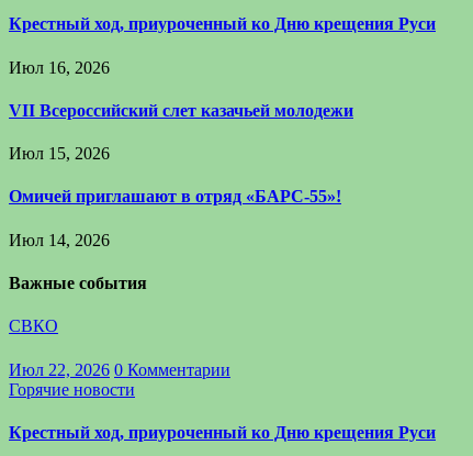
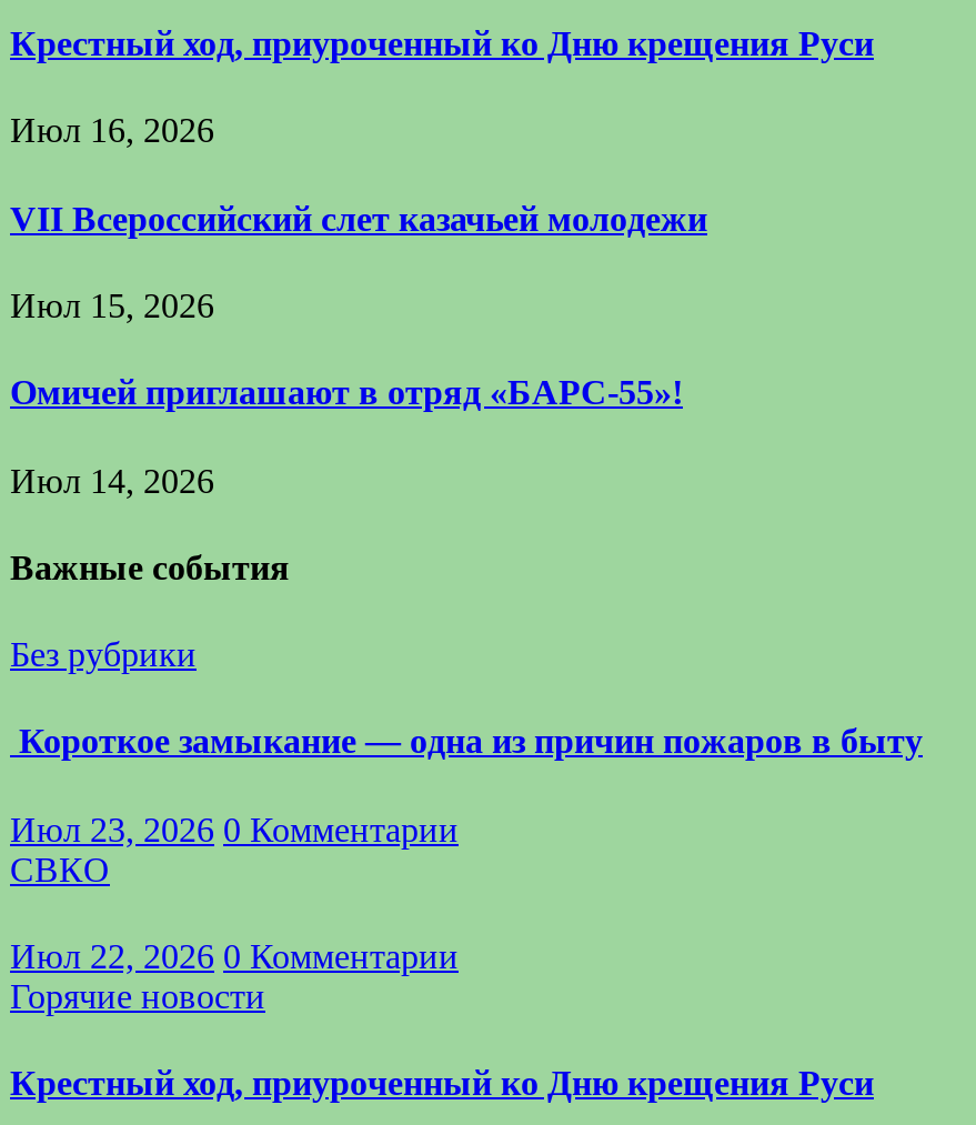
+ Без рубрики
+ Короткое замыкание — одна из причин пожаров в быту
+ Июл 23, 2026 0 Комментарии
